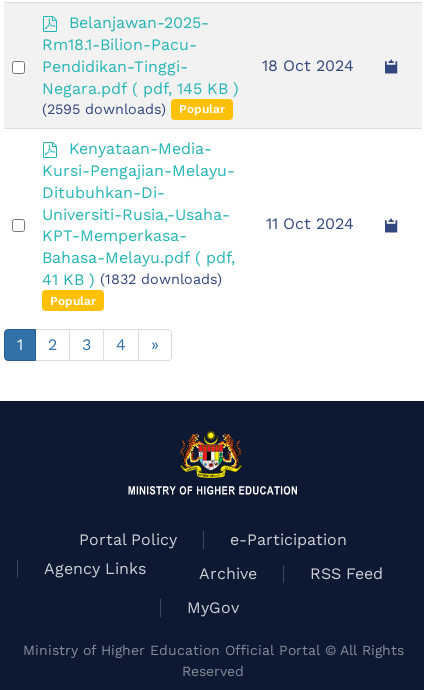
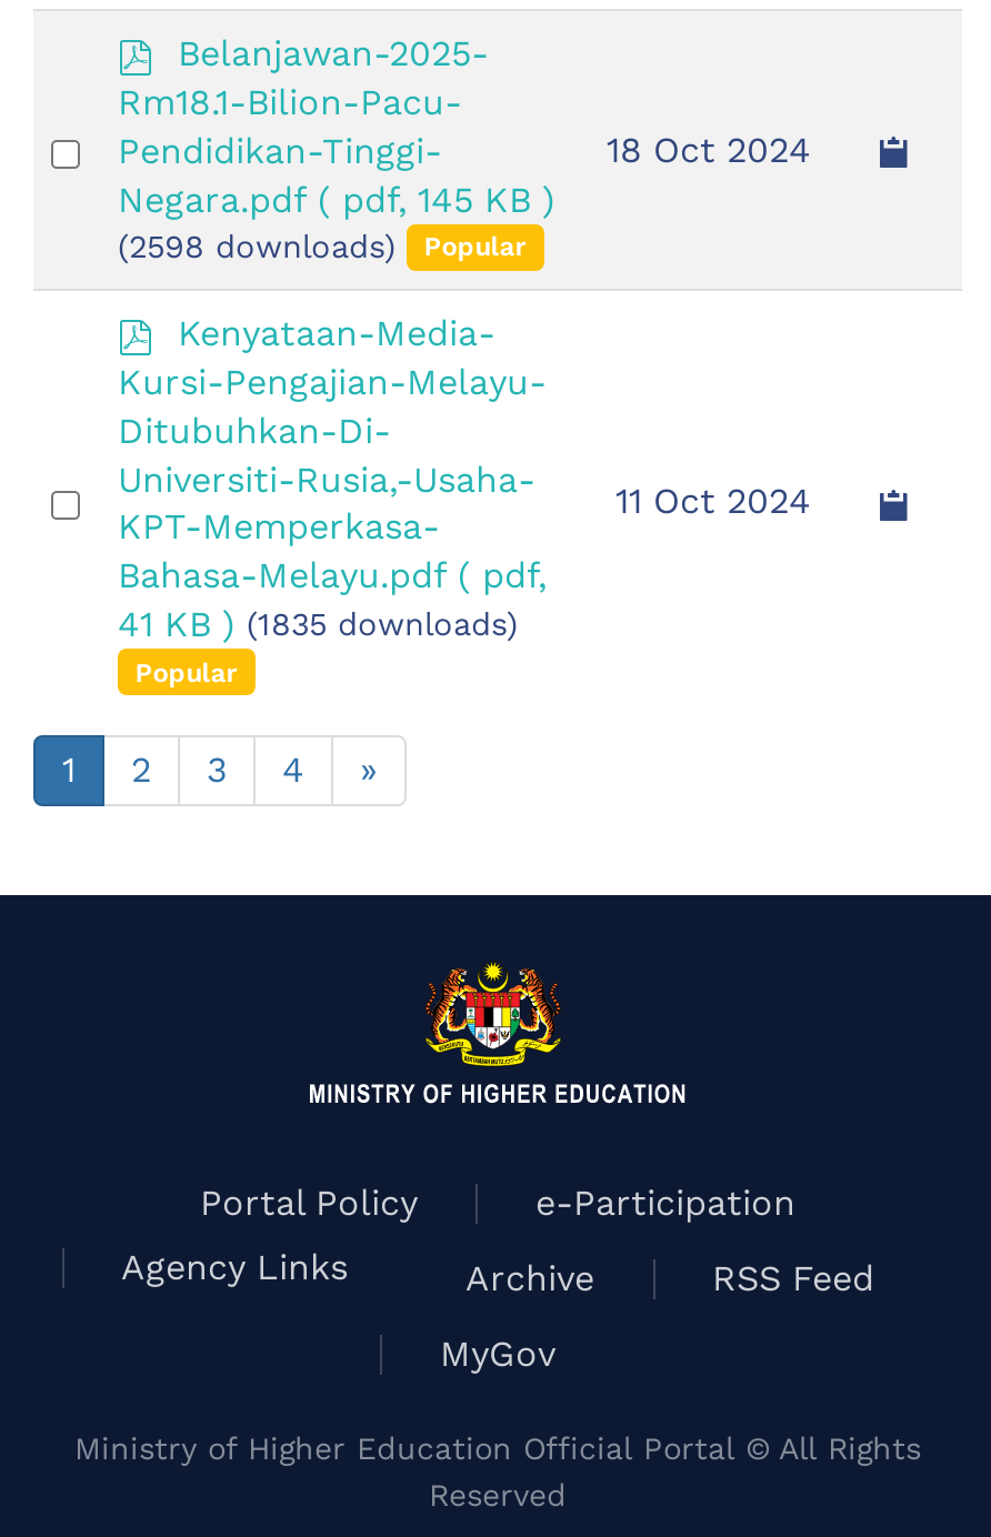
- (2595 downloads)
+ (2598 downloads)

- 41 KB ) (1832 downloads)
+ 41 KB ) (1835 downloads)
